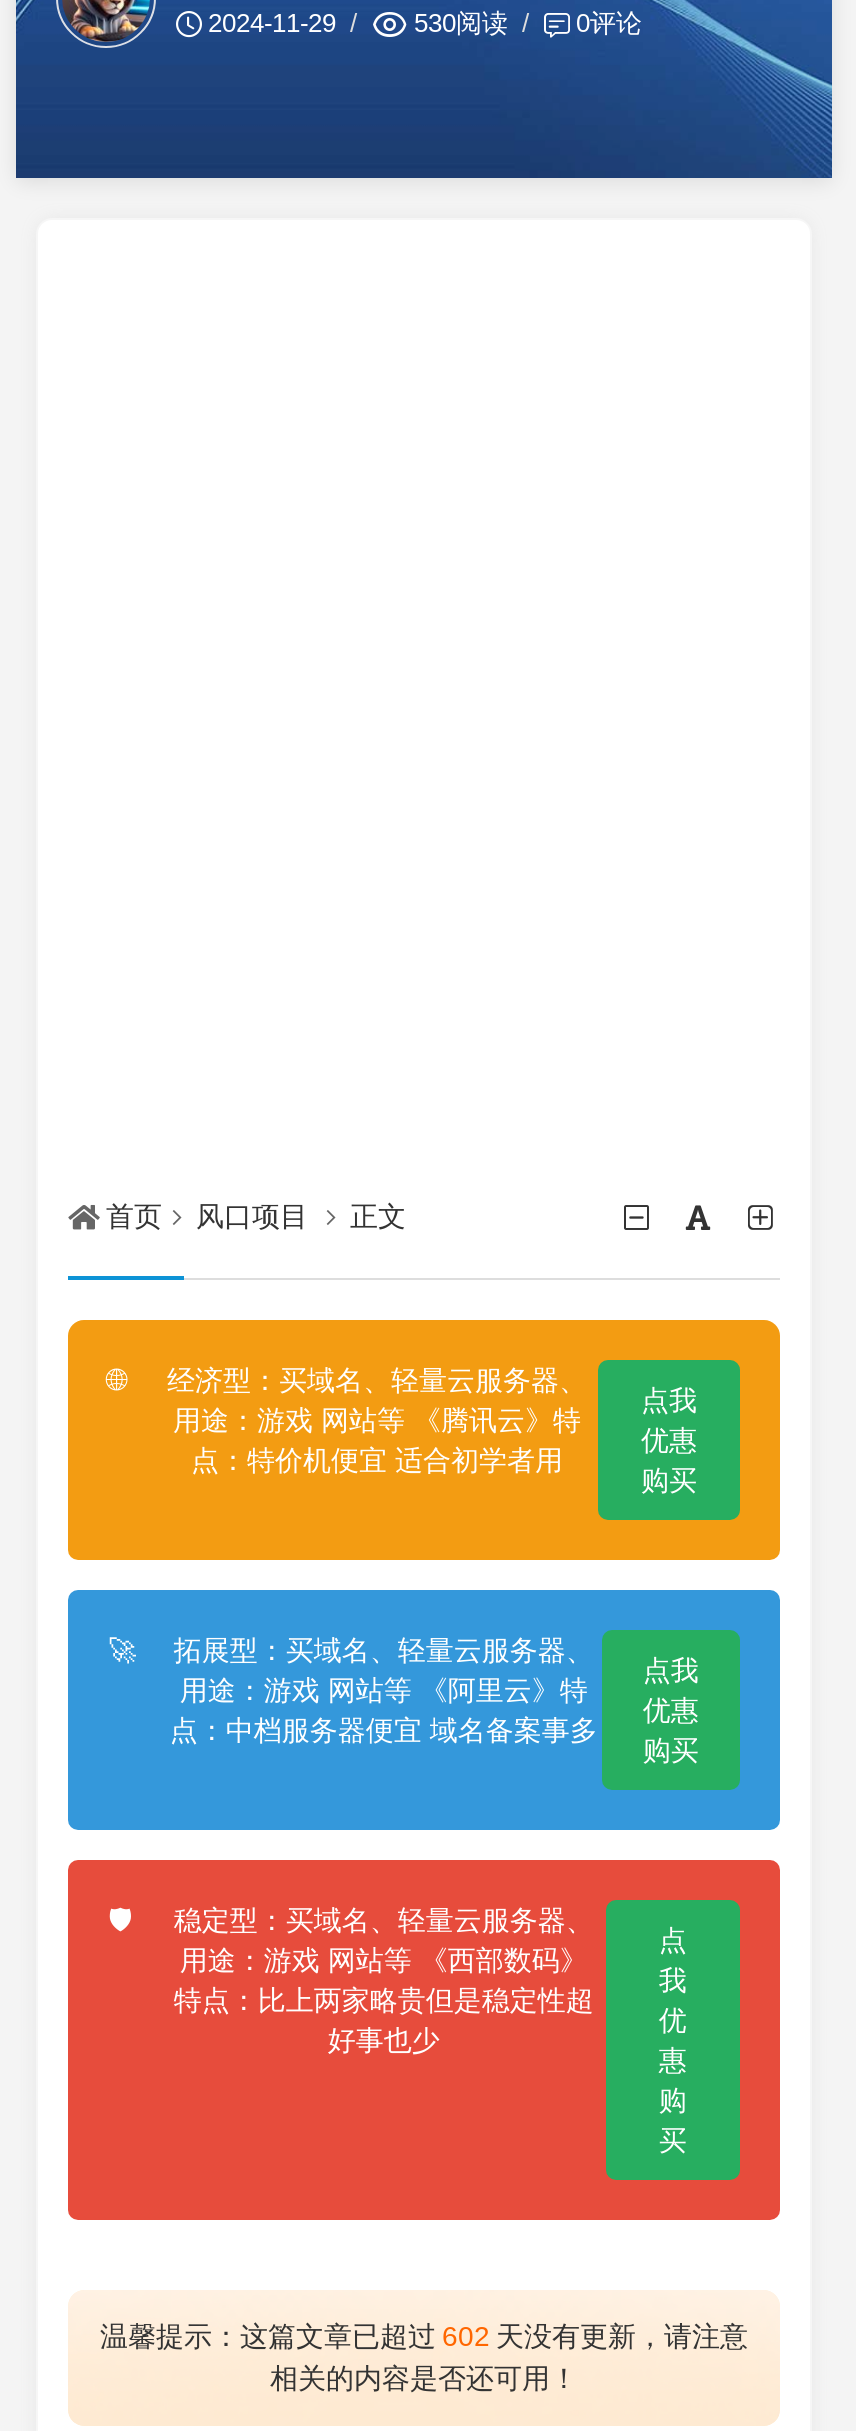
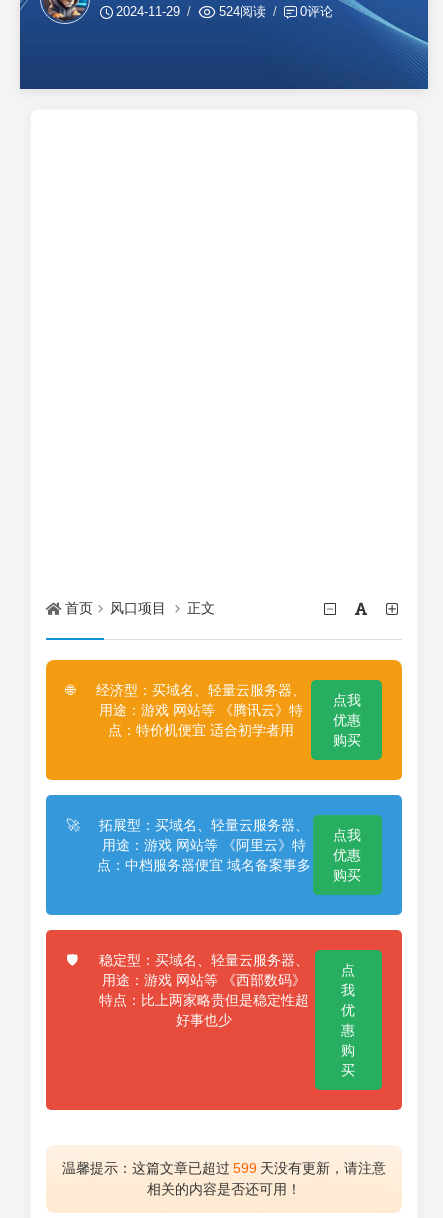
- 530阅读
+ 524阅读

- 温馨提示：这篇文章已超过 602 天没有更新，请注意
+ 温馨提示：这篇文章已超过 599 天没有更新，请注意
